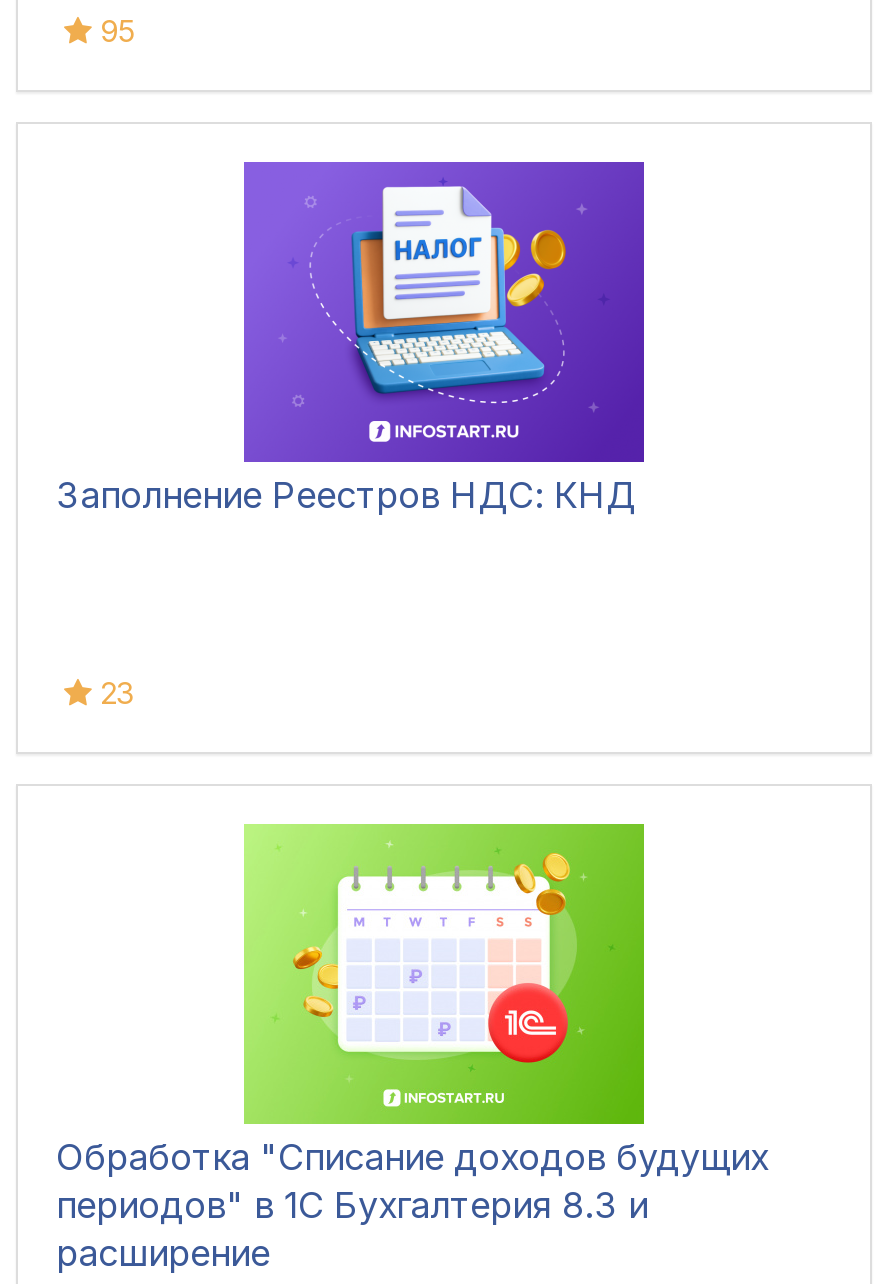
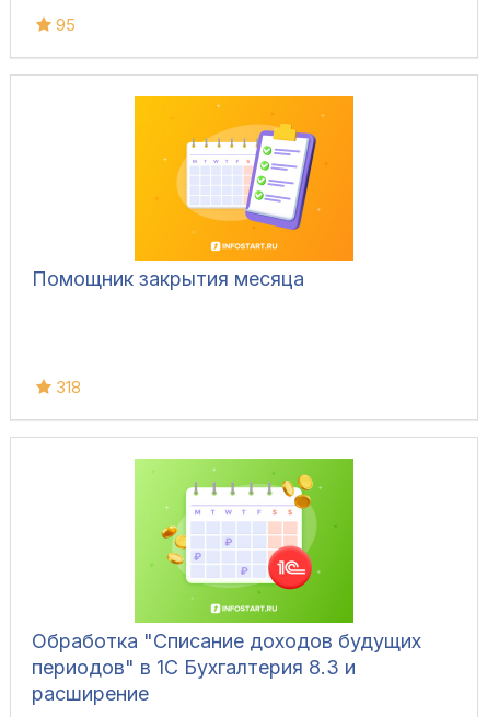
- [image]
- Заполнение Реестров НДС: КНД
+ [image]
+ Помощник закрытия месяца

- 23
+ 318
